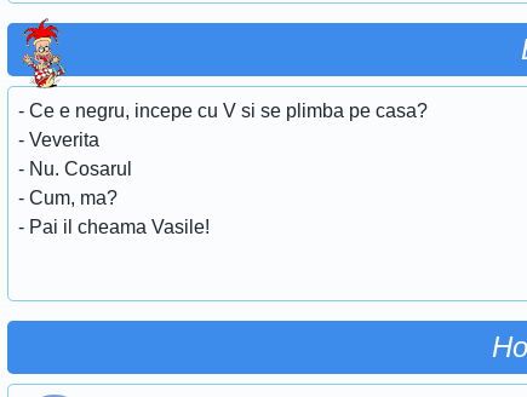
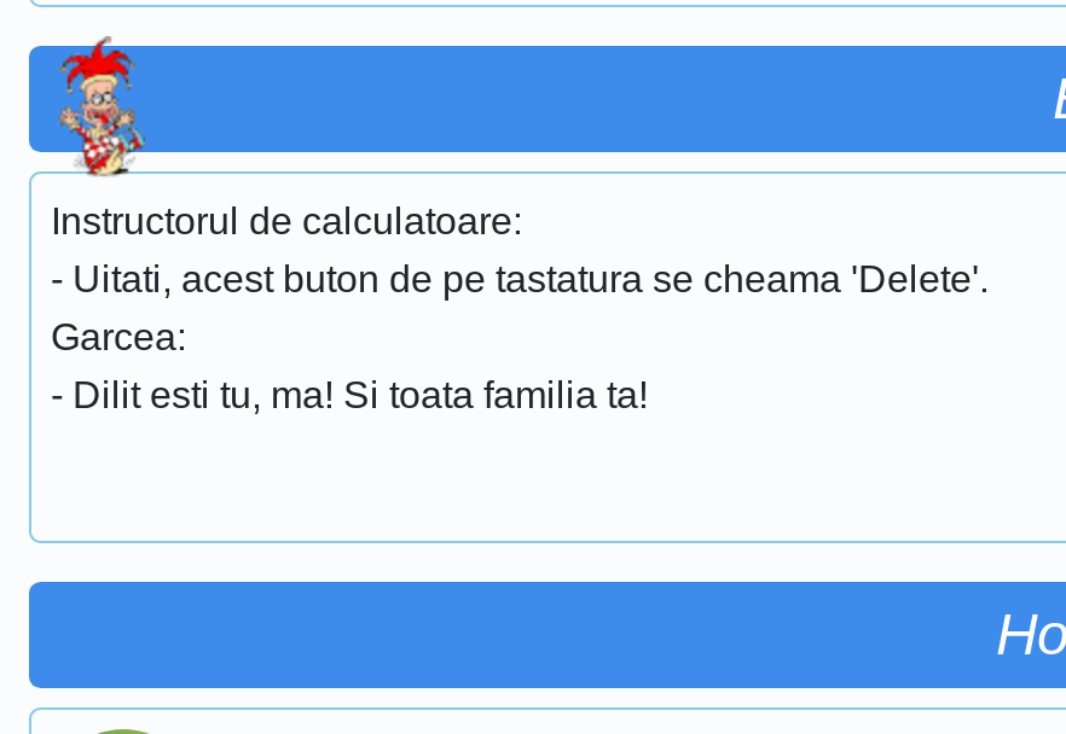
- - Ce e negru, incepe cu V si se plimba pe casa?
- - Veverita
- - Nu. Cosarul
- - Cum, ma?
- - Pai il cheama Vasile!
+ Instructorul de calculatoare:
+ - Uitati, acest buton de pe tastatura se cheama 'Delete'.
+ Garcea:
+ - Dilit esti tu, ma! Si toata familia ta!
